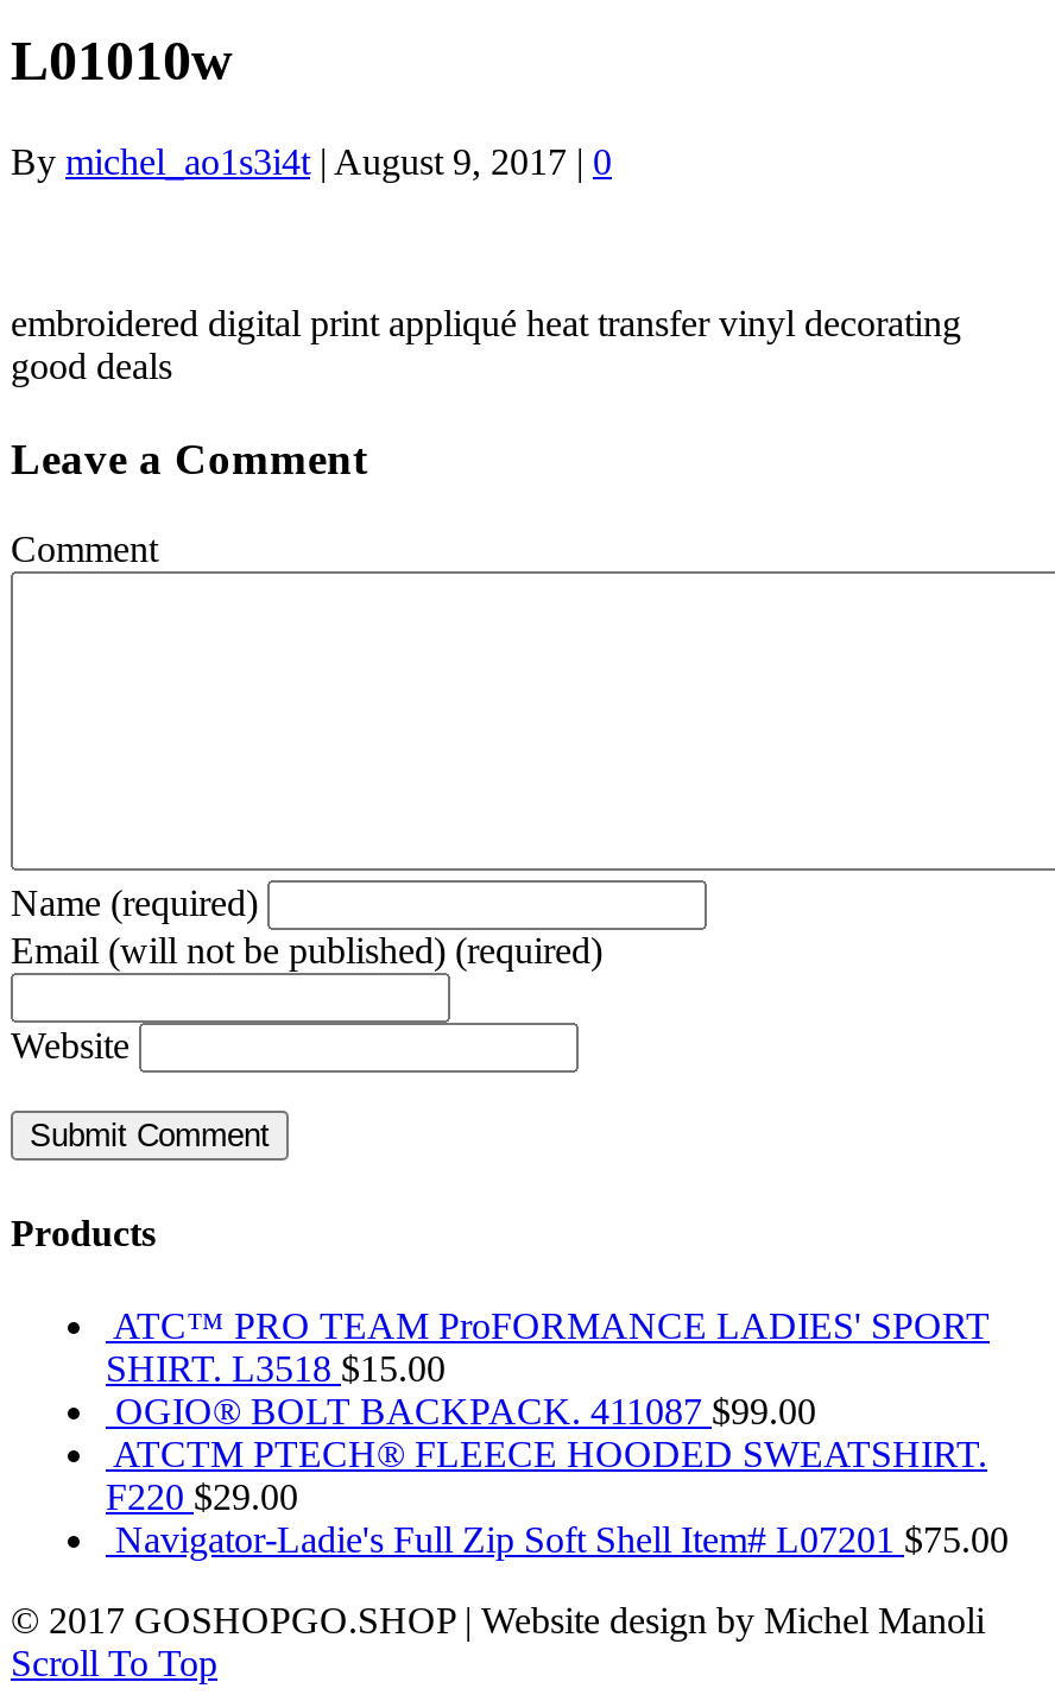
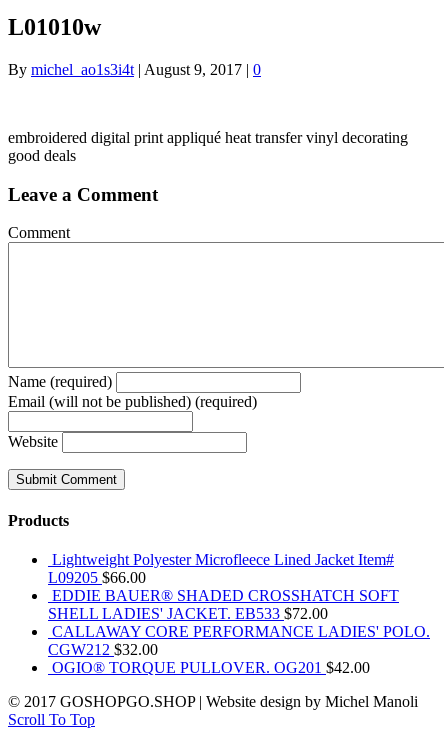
- ATC™ PRO TEAM ProFORMANCE LADIES' SPORT
- SHIRT. L3518 $15.00
- OGIO® BOLT BACKPACK. 411087 $99.00
- ATCTM PTECH® FLEECE HOODED SWEATSHIRT.
- F220 $29.00
- Navigator-Ladie's Full Zip Soft Shell Item# L07201 $75.00
+ Lightweight Polyester Microfleece Lined Jacket Item#
+ L09205 $66.00
+ EDDIE BAUER® SHADED CROSSHATCH SOFT
+ SHELL LADIES' JACKET. EB533 $72.00
+ CALLAWAY CORE PERFORMANCE LADIES' POLO.
+ CGW212 $32.00
+ OGIO® TORQUE PULLOVER. OG201 $42.00
